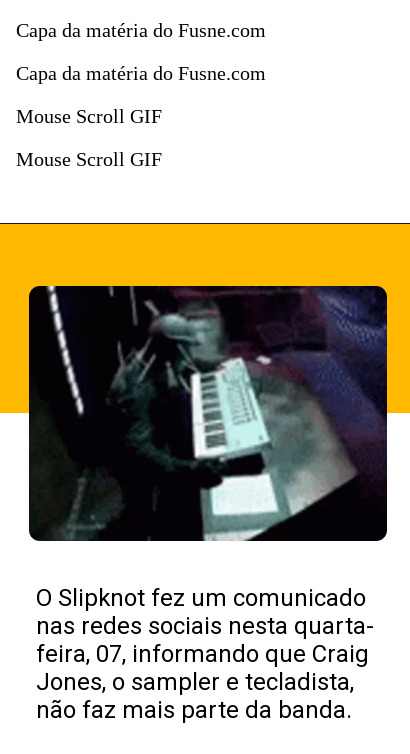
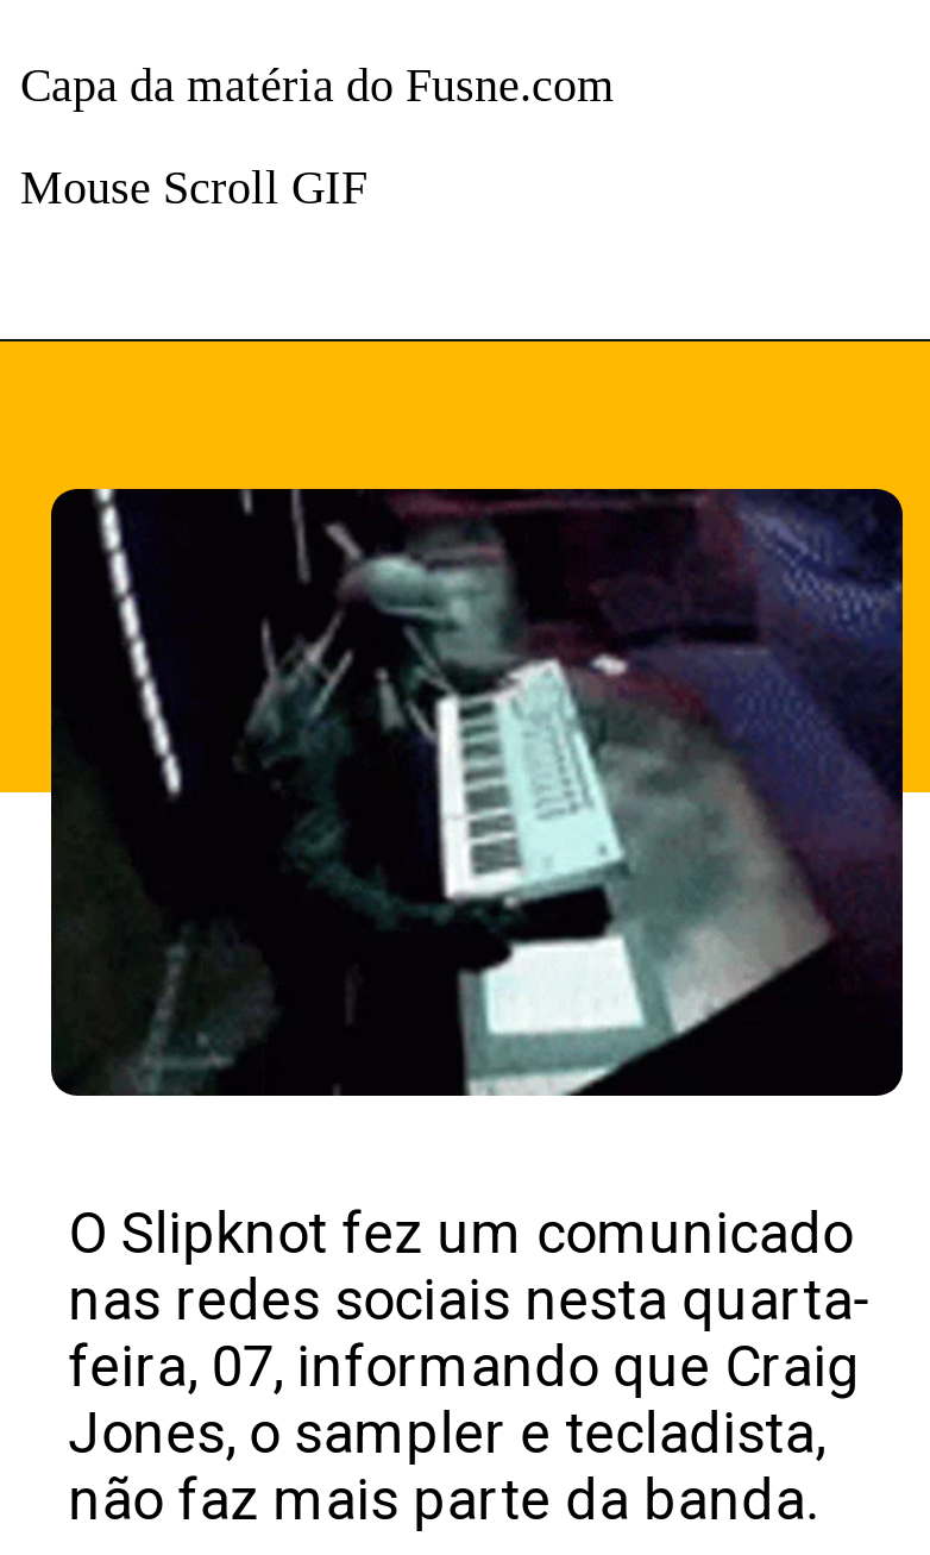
- Capa da matéria do Fusne.com
- Mouse Scroll GIF
